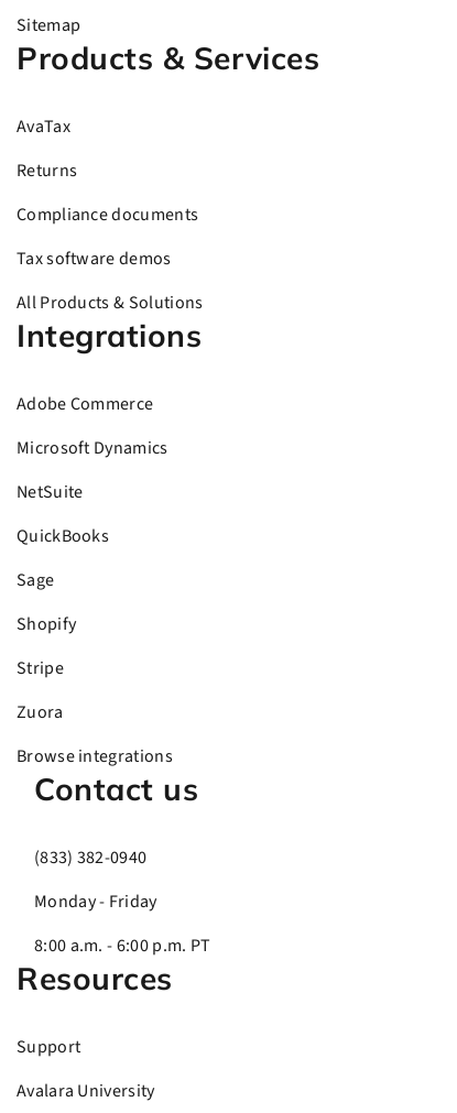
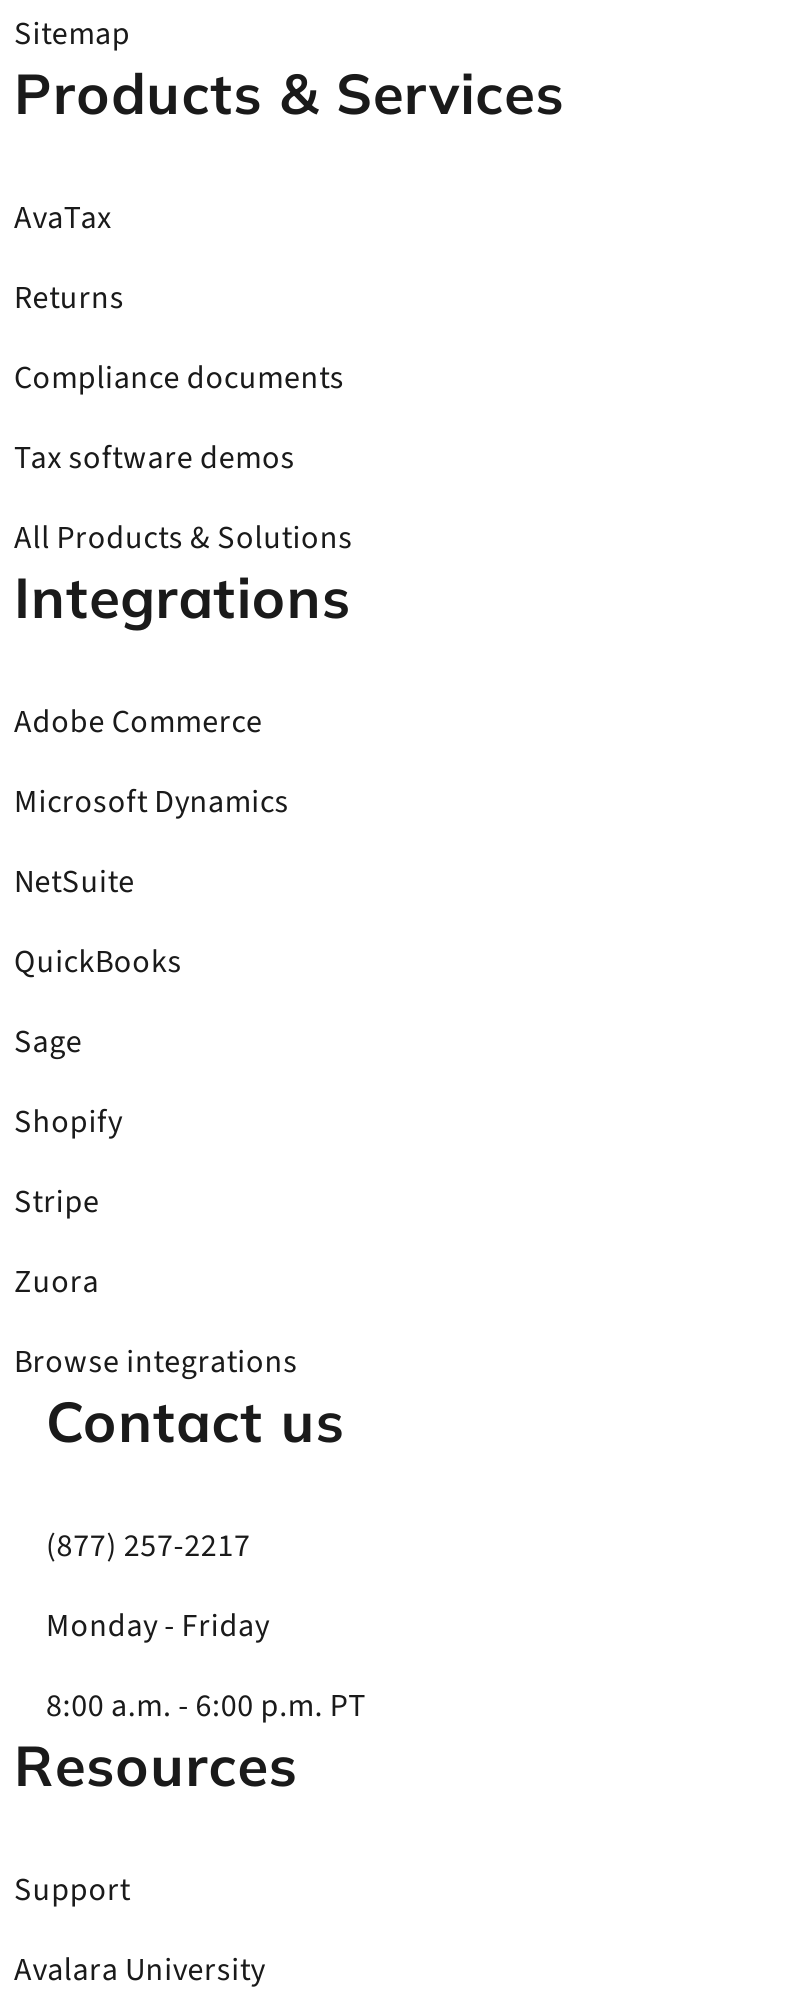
- (833) 382-0940
+ (877) 257-2217
